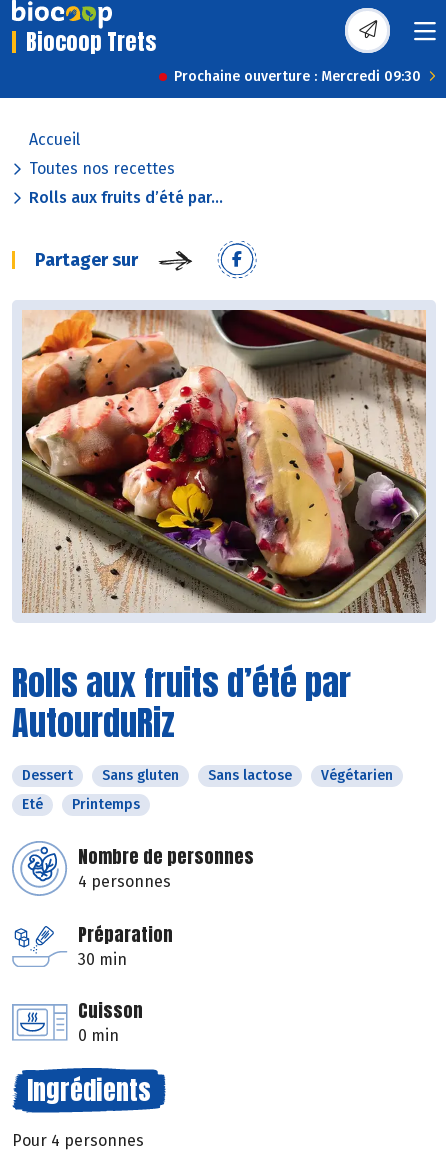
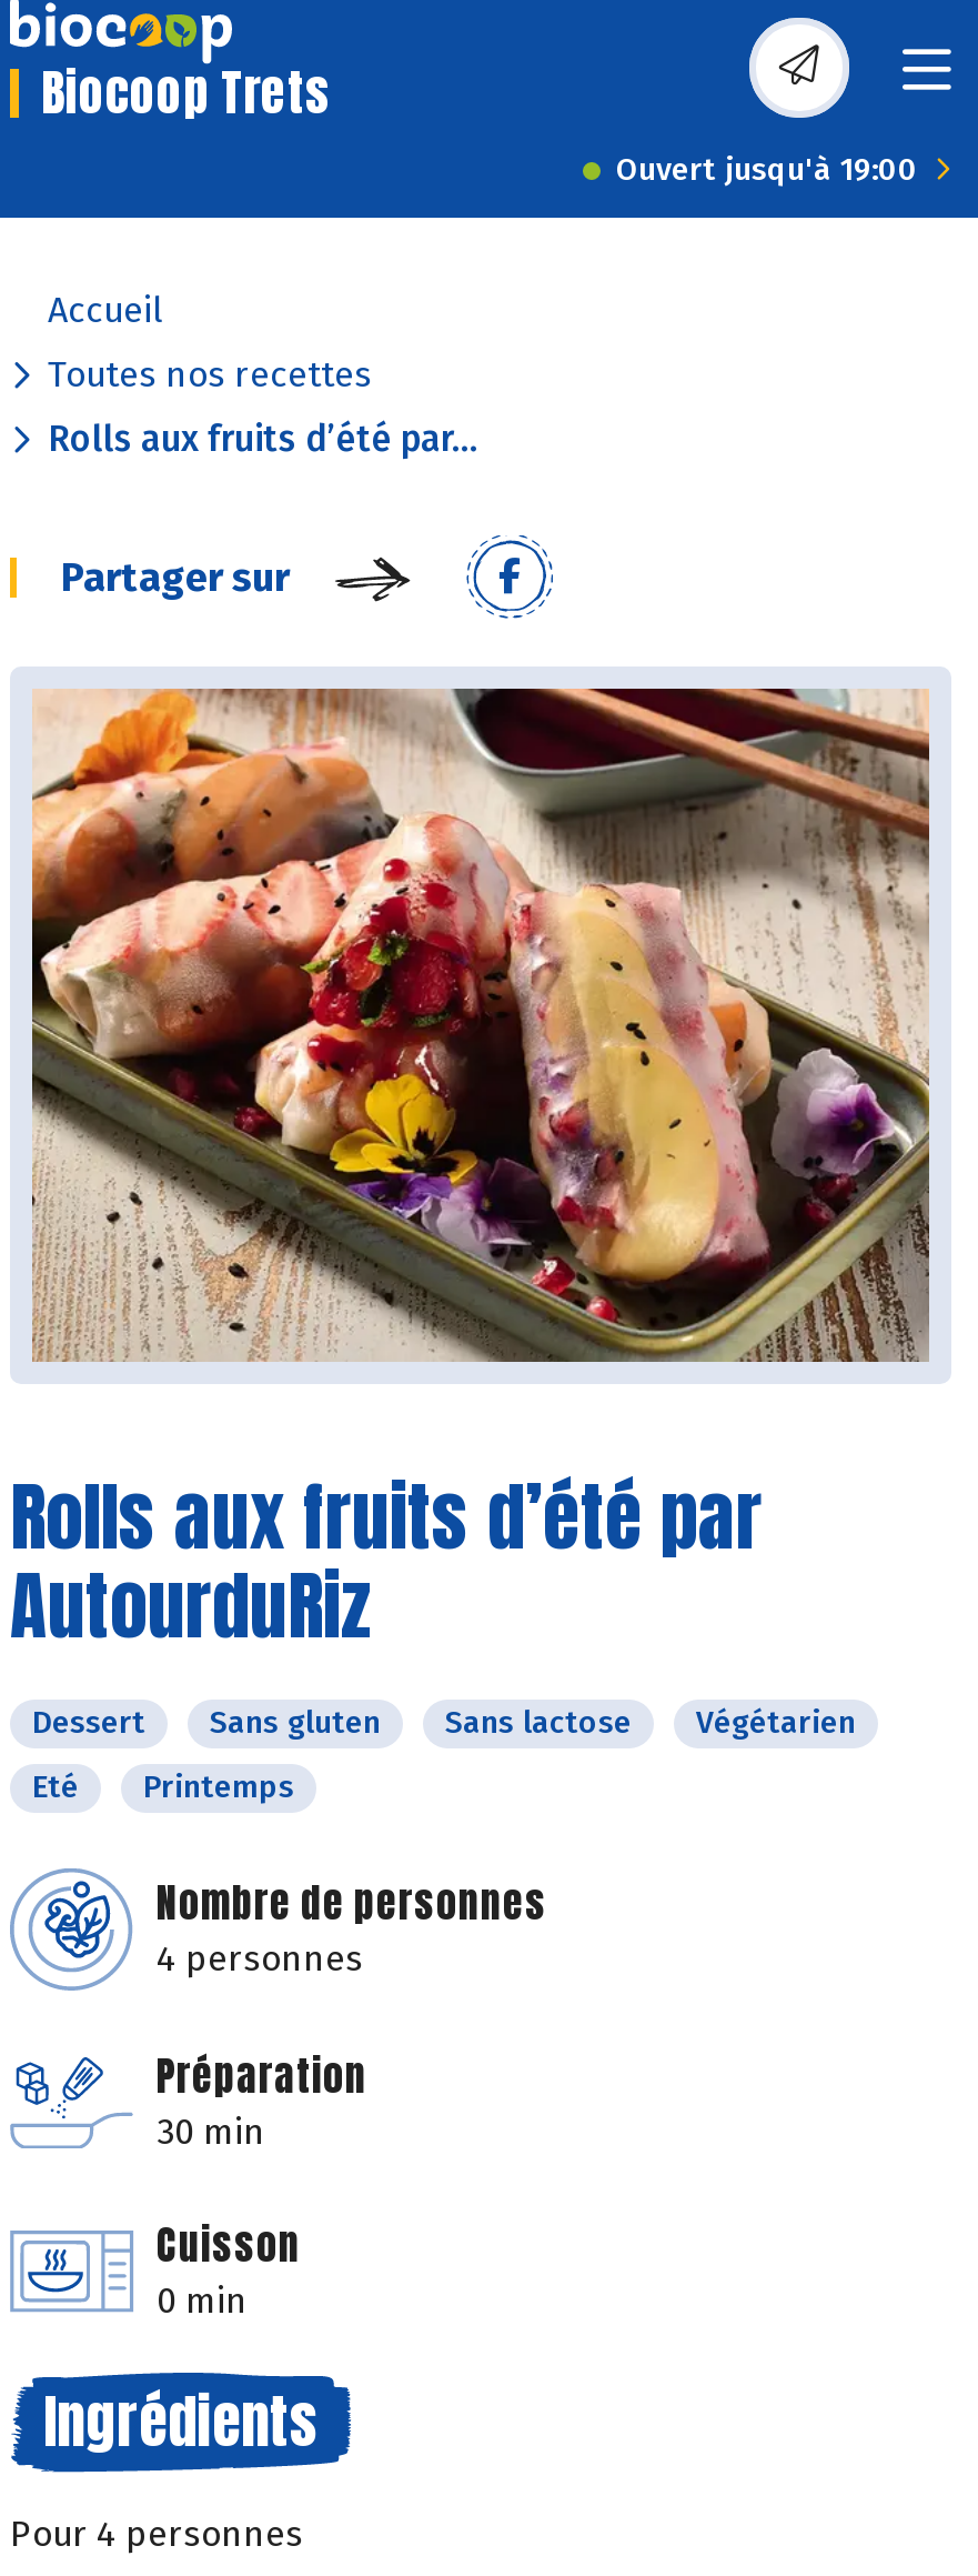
- Prochaine ouverture : Mercredi 09:30
+ Ouvert jusqu'à 19:00
